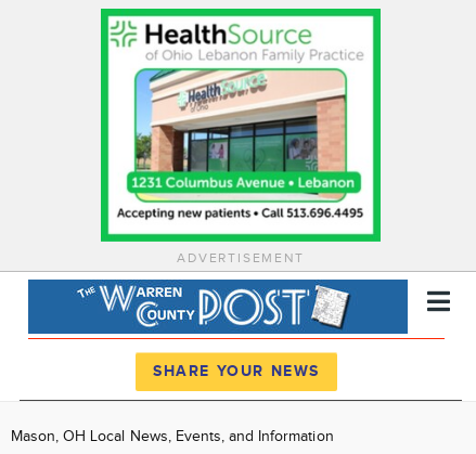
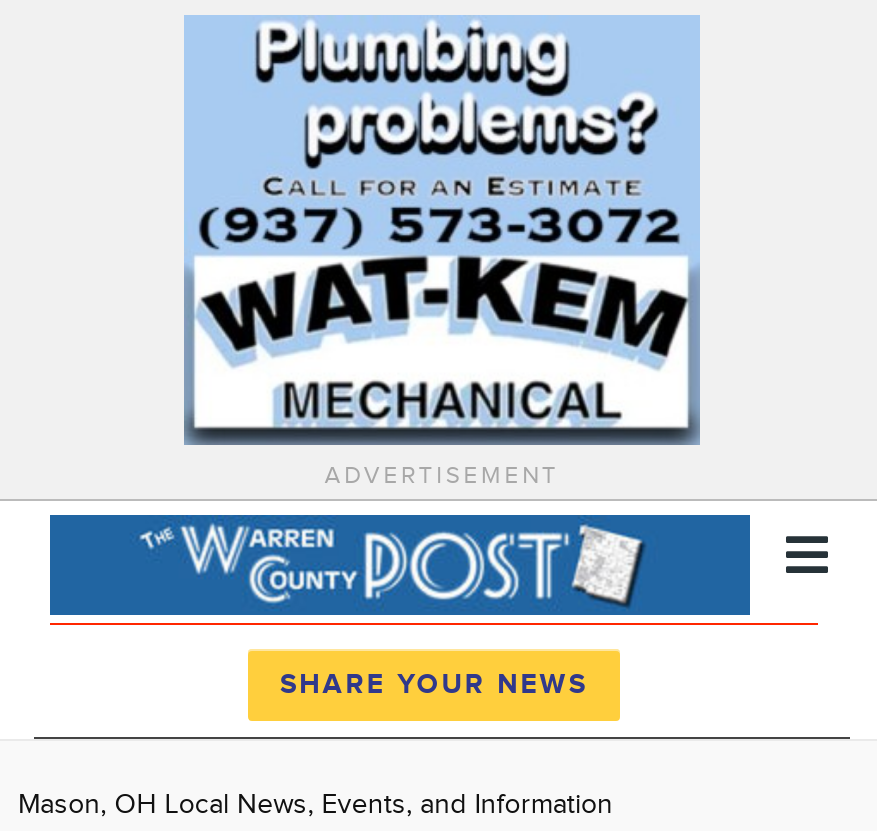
- [image]
+ [image]
